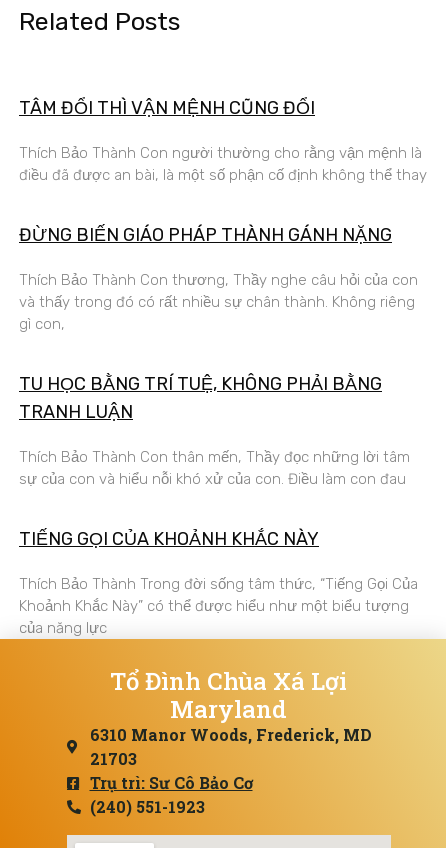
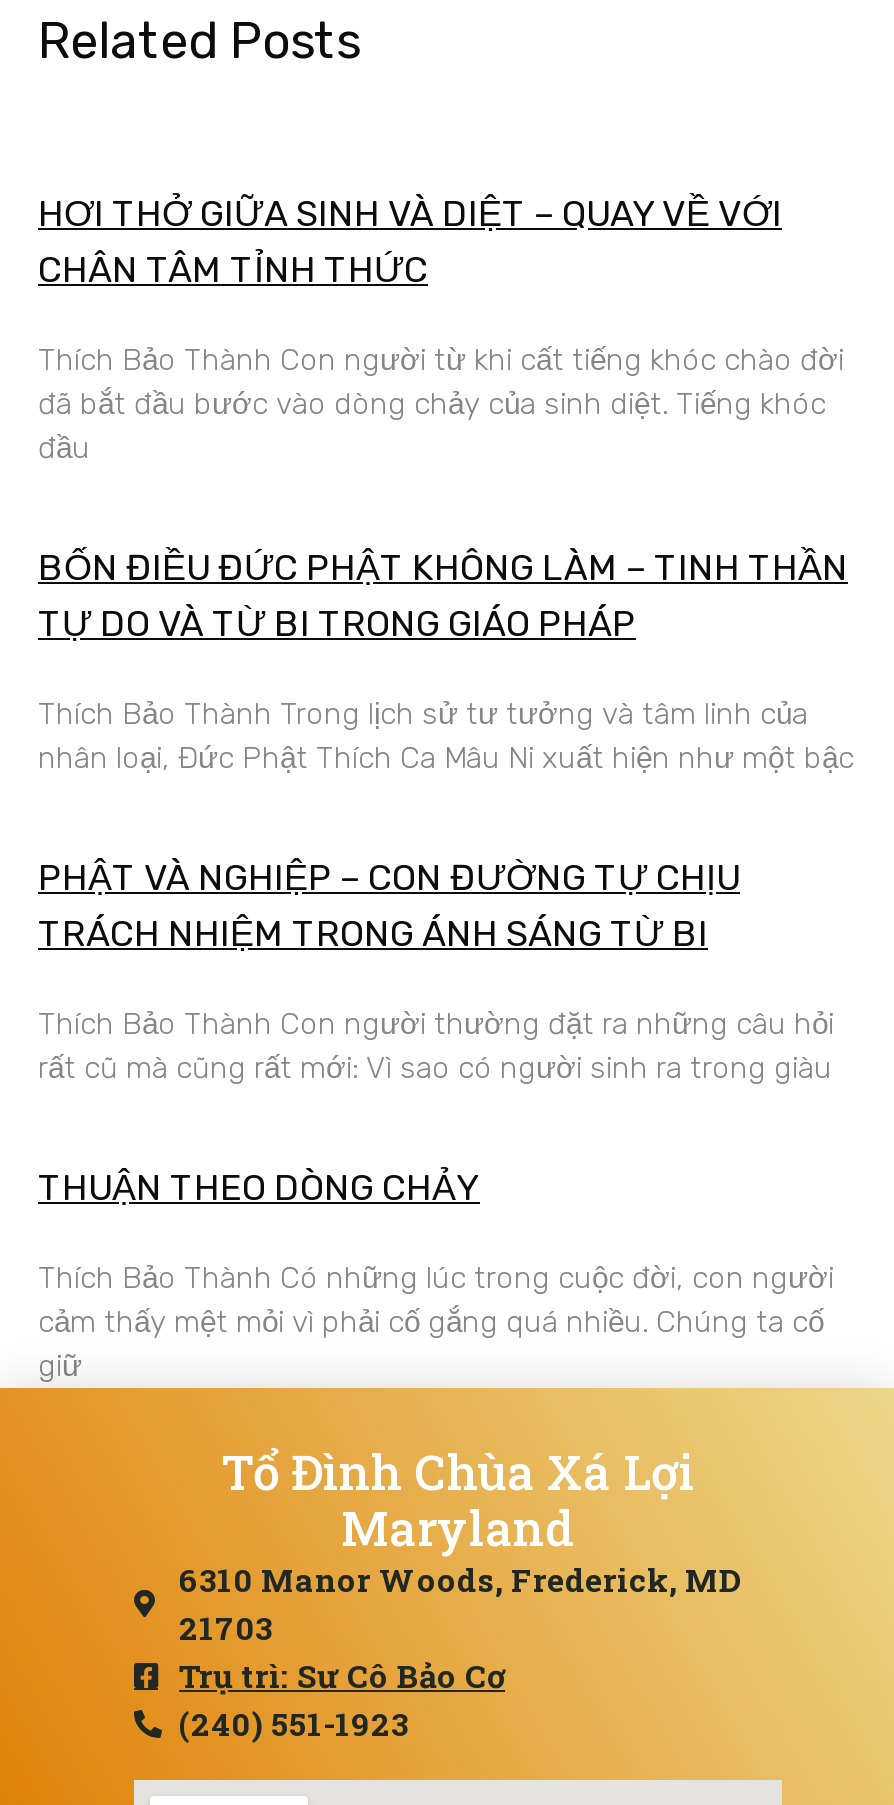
- TÂM ĐỔI THÌ VẬN MỆNH CŨNG ĐỔI
+ HƠI THỞ GIỮA SINH VÀ DIỆT – QUAY VỀ VỚI
+ CHÂN TÂM TỈNH THỨC

- Thích Bảo Thành Con người thường cho rằng vận mệnh là
- điều đã được an bài, là một số phận cố định không thể thay
+ Thích Bảo Thành Con người từ khi cất tiếng khóc chào đời
+ đã bắt đầu bước vào dòng chảy của sinh diệt. Tiếng khóc
+ đầu

- ĐỪNG BIẾN GIÁO PHÁP THÀNH GÁNH NẶNG
+ BỐN ĐIỀU ĐỨC PHẬT KHÔNG LÀM – TINH THẦN
+ TỰ DO VÀ TỪ BI TRONG GIÁO PHÁP

- Thích Bảo Thành Con thương, Thầy nghe câu hỏi của con
- và thấy trong đó có rất nhiều sự chân thành. Không riêng
- gì con,
+ Thích Bảo Thành Trong lịch sử tư tưởng và tâm linh của
+ nhân loại, Đức Phật Thích Ca Mâu Ni xuất hiện như một bậc

- TU HỌC BẰNG TRÍ TUỆ, KHÔNG PHẢI BẰNG
- TRANH LUẬN
+ PHẬT VÀ NGHIỆP – CON ĐƯỜNG TỰ CHỊU
+ TRÁCH NHIỆM TRONG ÁNH SÁNG TỪ BI

- Thích Bảo Thành Con thân mến, Thầy đọc những lời tâm
- sự của con và hiểu nỗi khó xử của con. Điều làm con đau
+ Thích Bảo Thành Con người thường đặt ra những câu hỏi
+ rất cũ mà cũng rất mới: Vì sao có người sinh ra trong giàu

- TIẾNG GỌI CỦA KHOẢNH KHẮC NÀY
+ THUẬN THEO DÒNG CHẢY

- Thích Bảo Thành Trong đời sống tâm thức, “Tiếng Gọi Của
- Khoảnh Khắc Này” có thể được hiểu như một biểu tượng
- của năng lực
+ Thích Bảo Thành Có những lúc trong cuộc đời, con người
+ cảm thấy mệt mỏi vì phải cố gắng quá nhiều. Chúng ta cố
+ giữ
